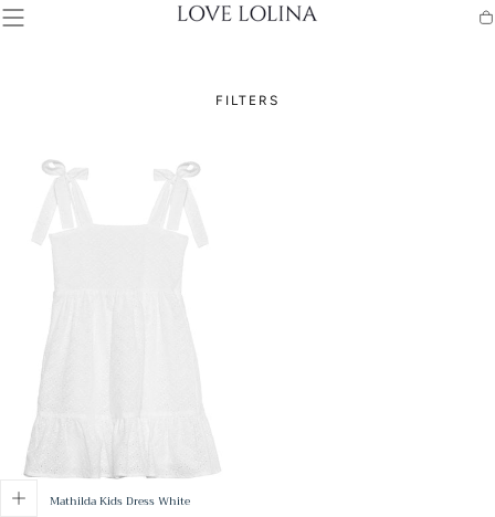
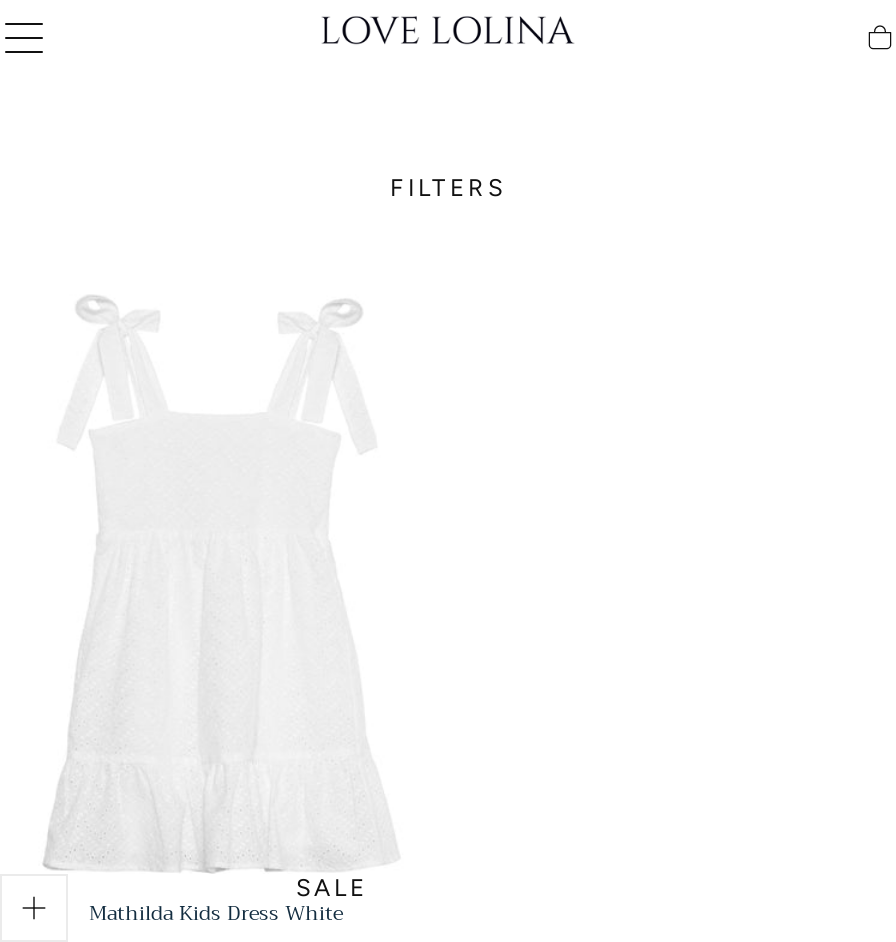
+ SALE
